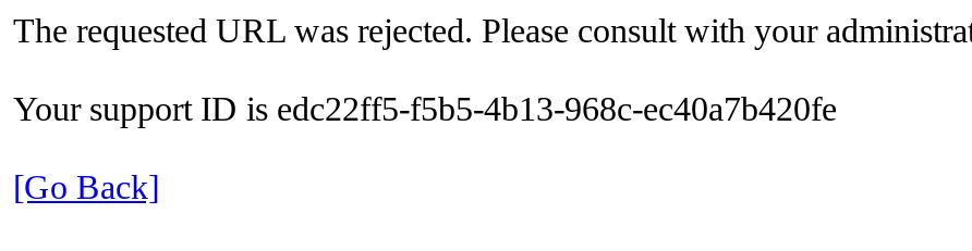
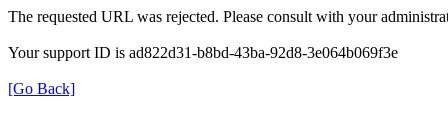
- Your support ID is edc22ff5-f5b5-4b13-968c-ec40a7b420fe
+ Your support ID is ad822d31-b8bd-43ba-92d8-3e064b069f3e
